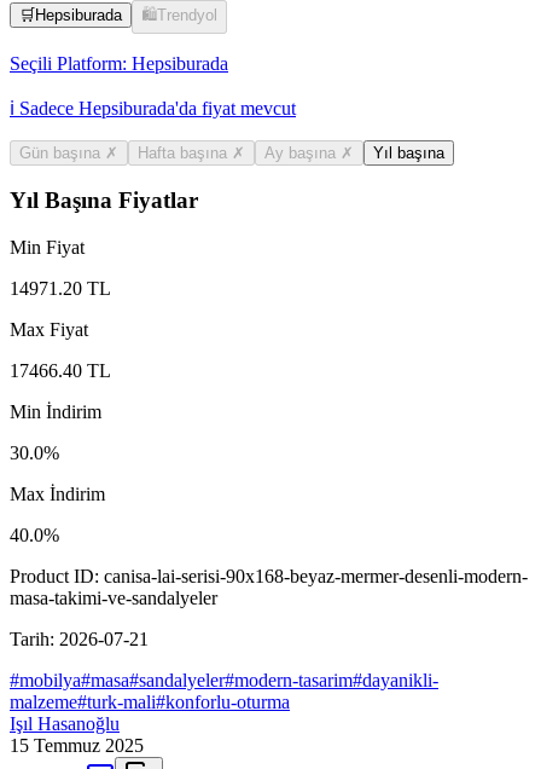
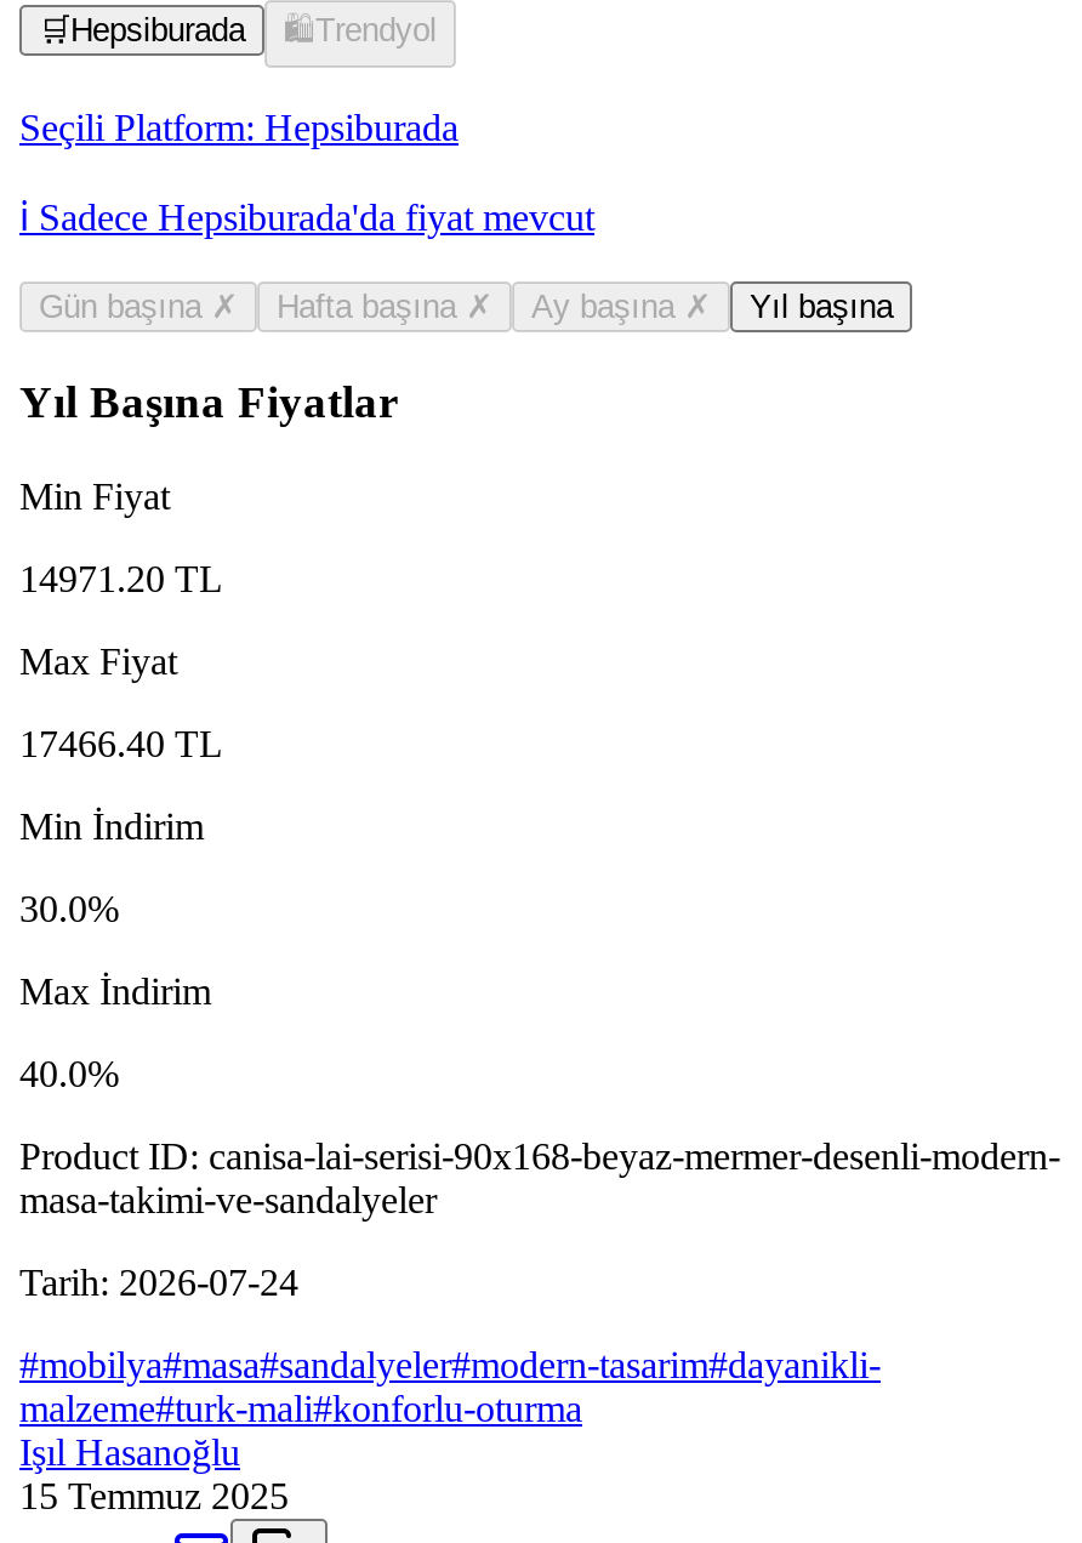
- Tarih: 2026-07-21
+ Tarih: 2026-07-24
